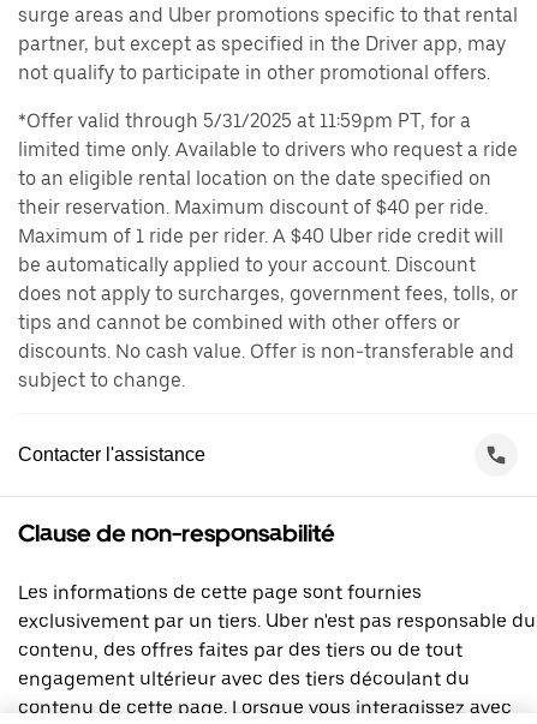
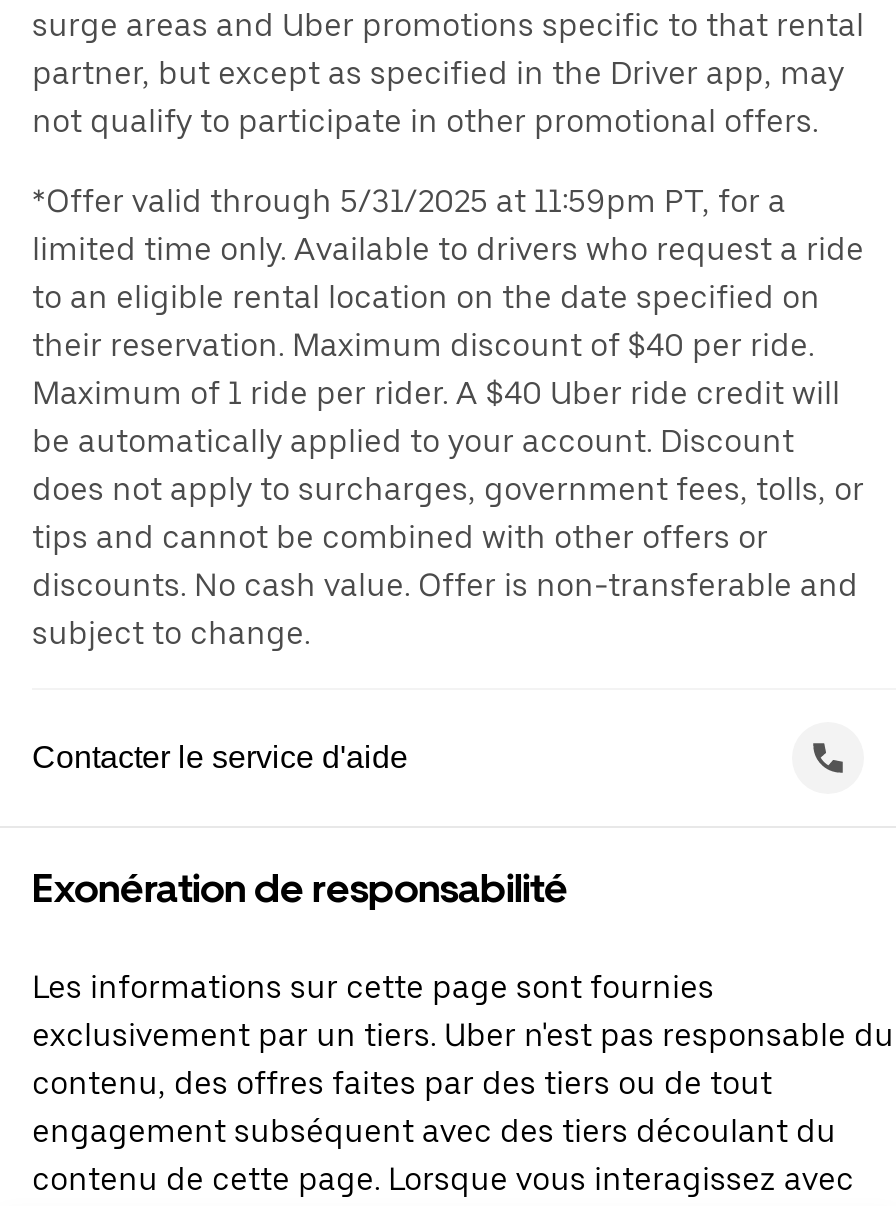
- Contacter l'assistance
+ Contacter le service d'aide

- Clause de non-responsabilité
+ Exonération de responsabilité

- Les informations de cette page sont fournies
+ Les informations sur cette page sont fournies

- engagement ultérieur avec des tiers découlant du
+ engagement subséquent avec des tiers découlant du
